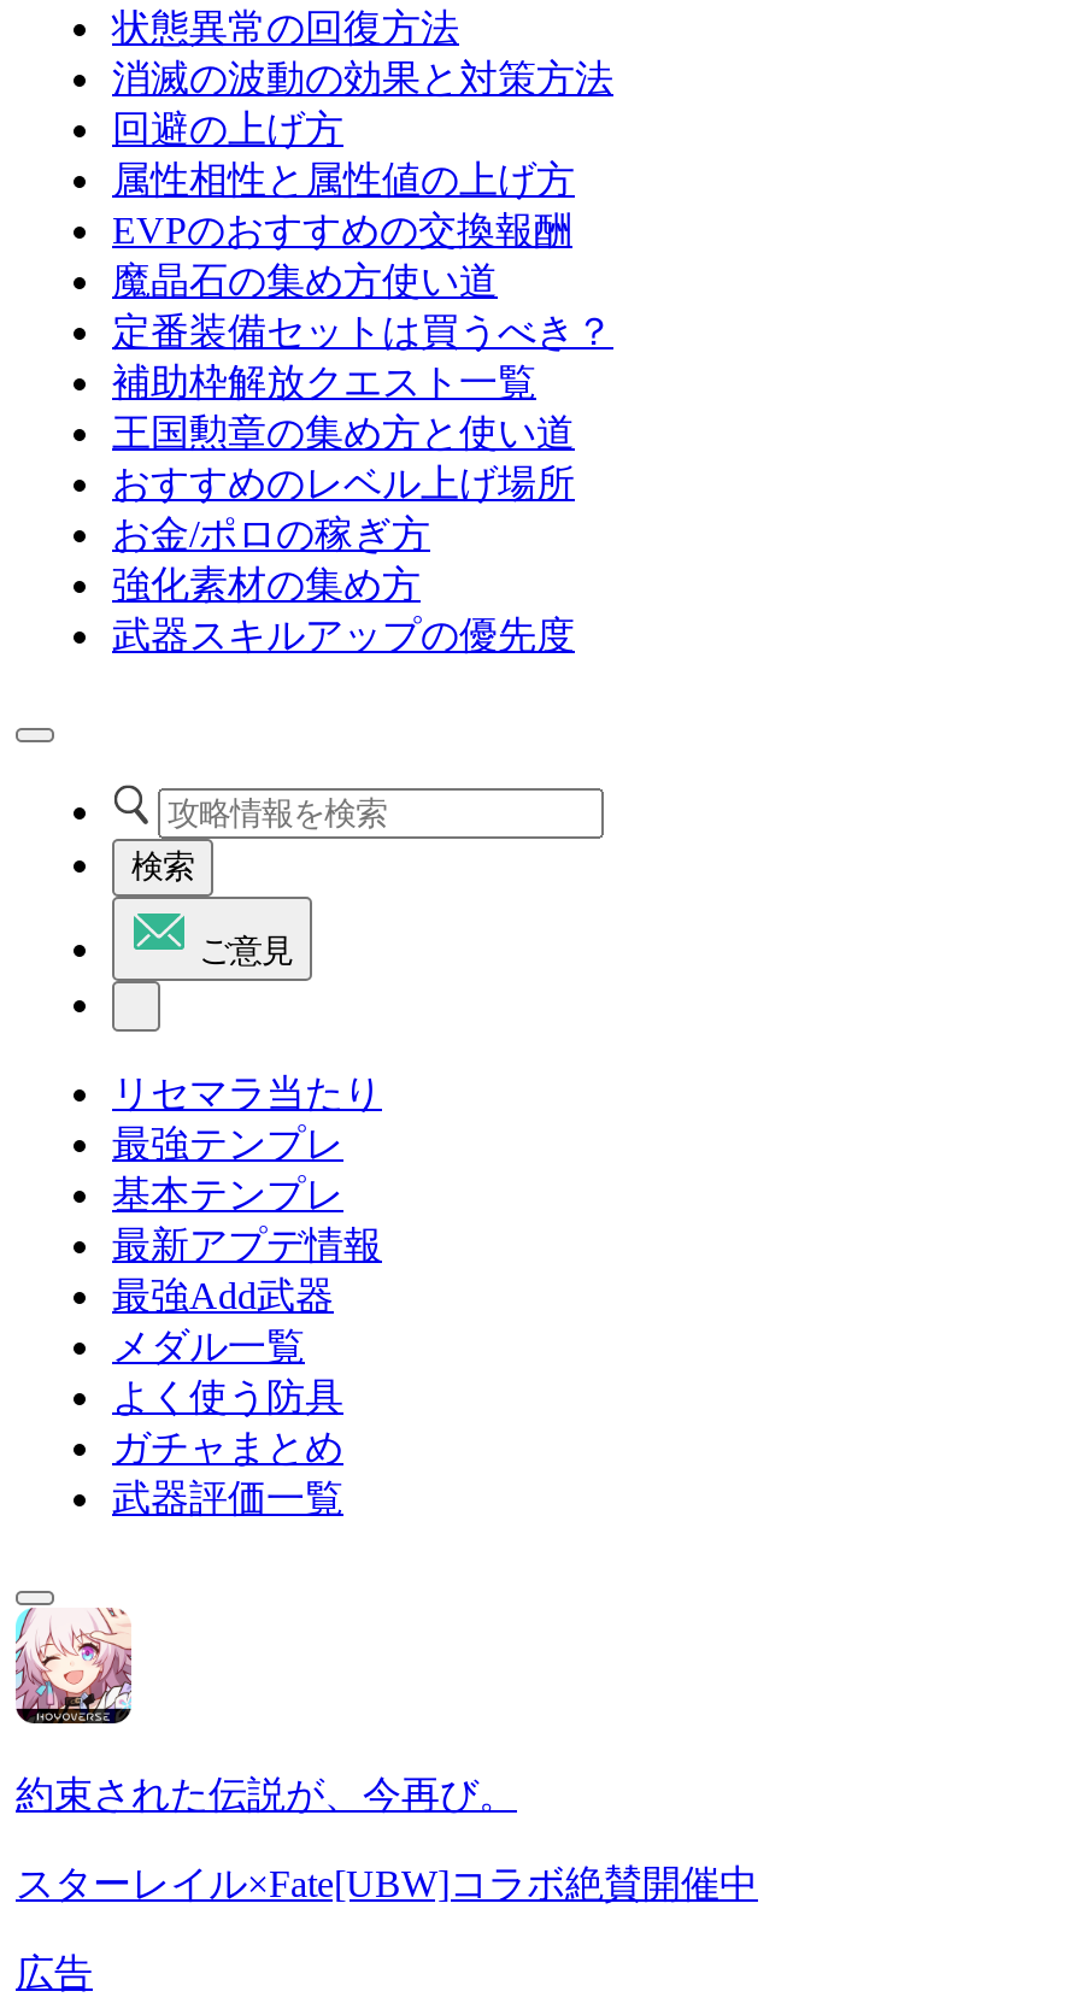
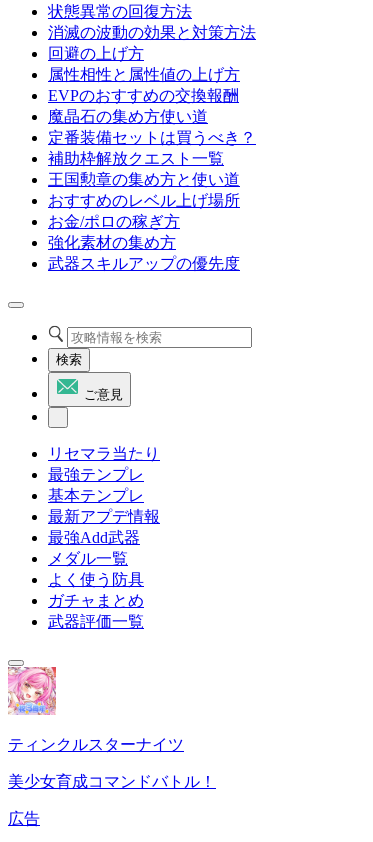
- [image]
- 約束された伝説が、今再び。
+ [image]
+ ティンクルスターナイツ

- スターレイル×Fate[UBW]コラボ絶賛開催中
+ 美少女育成コマンドバトル！
